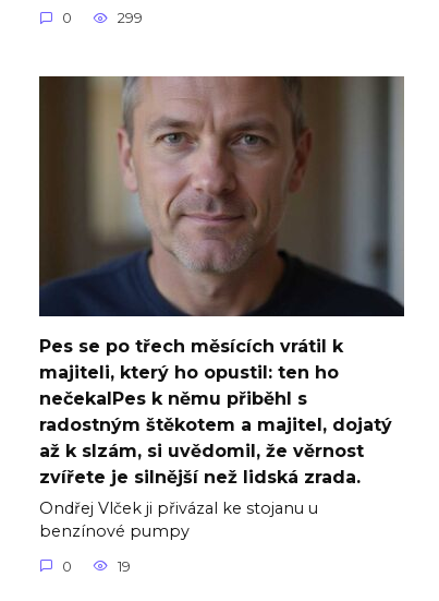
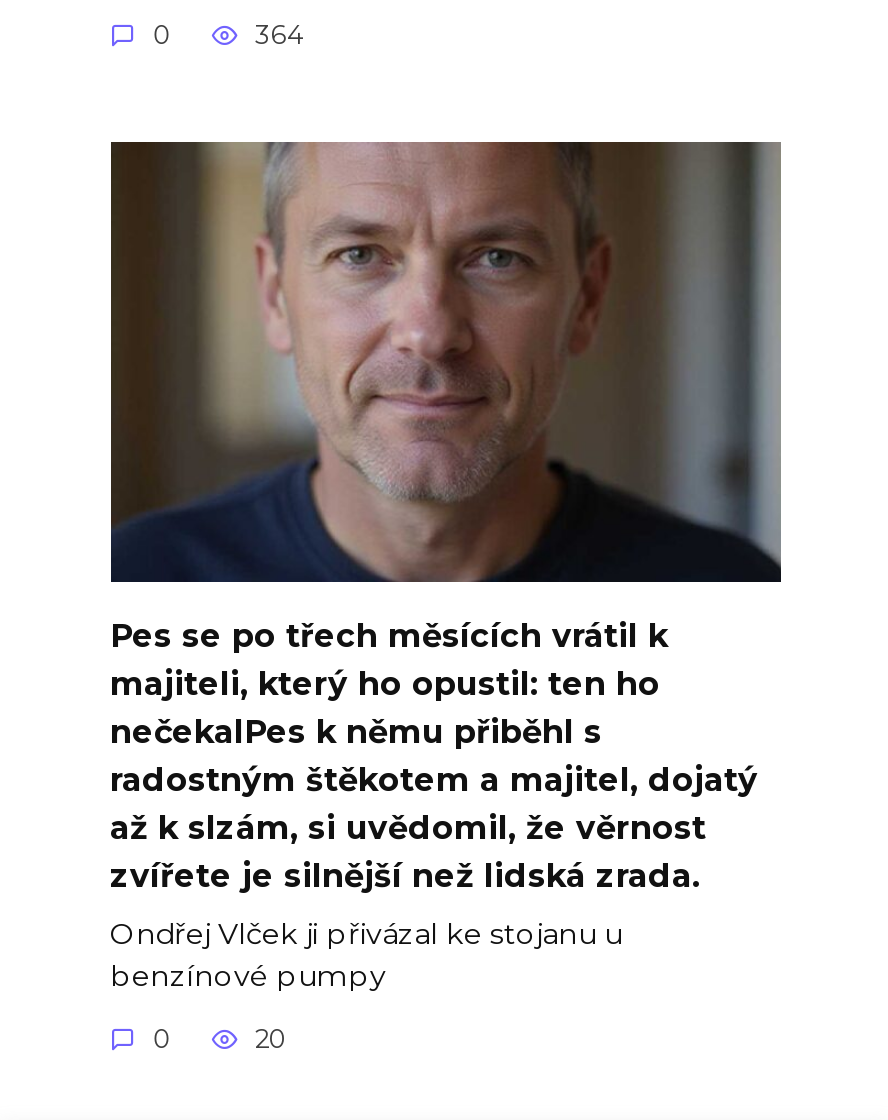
- 299
+ 364

- 19
+ 20
